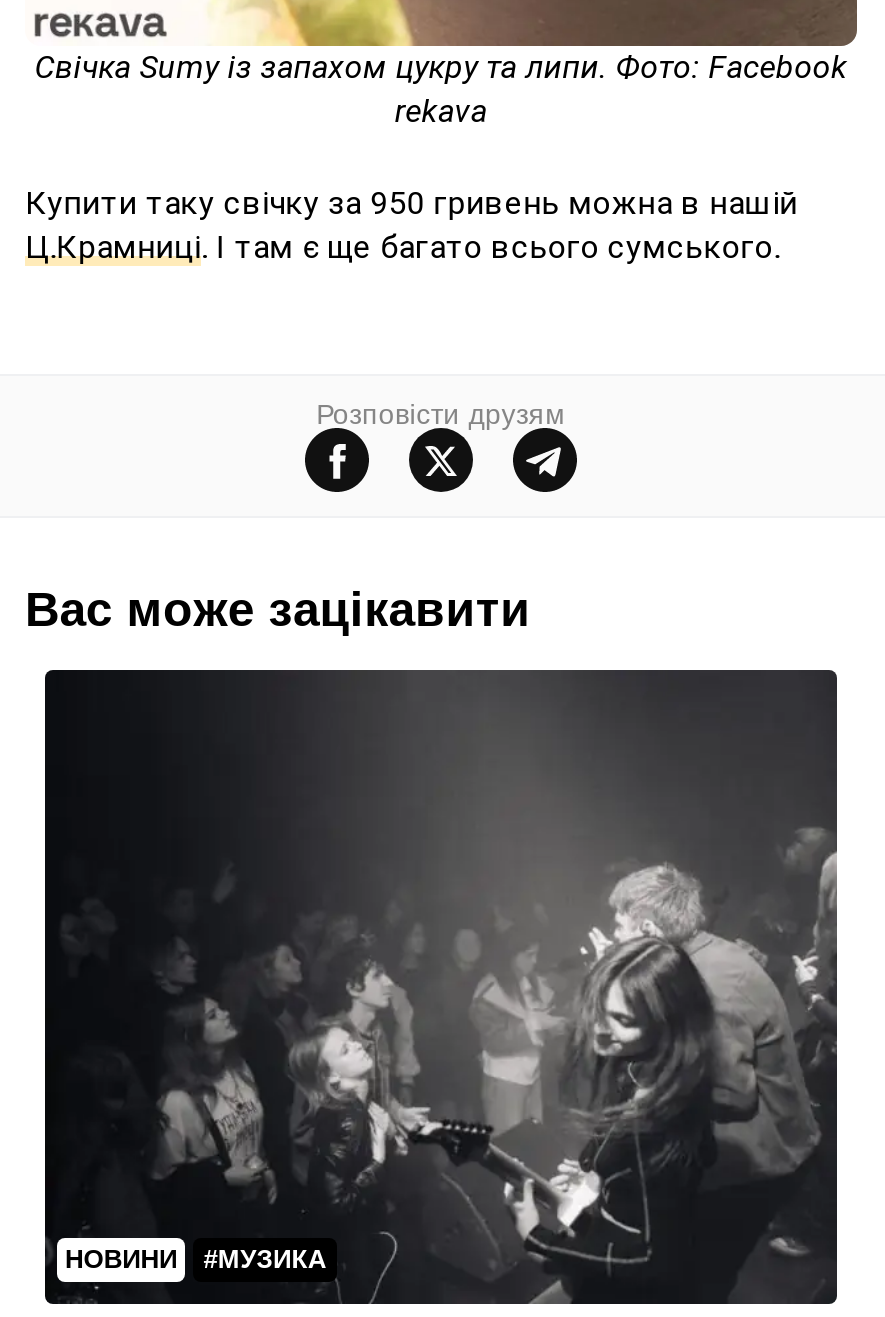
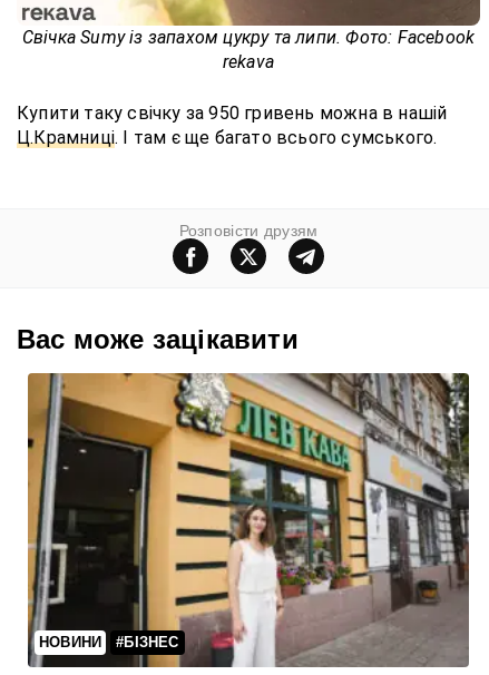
- [image]
- #МУЗИКА
+ [image]
+ #БІЗНЕС
